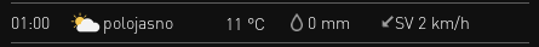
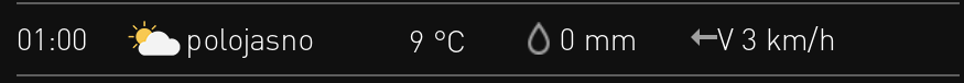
- 11 °C
+ 9 °C

- SV 2 km/h
+ V 3 km/h
